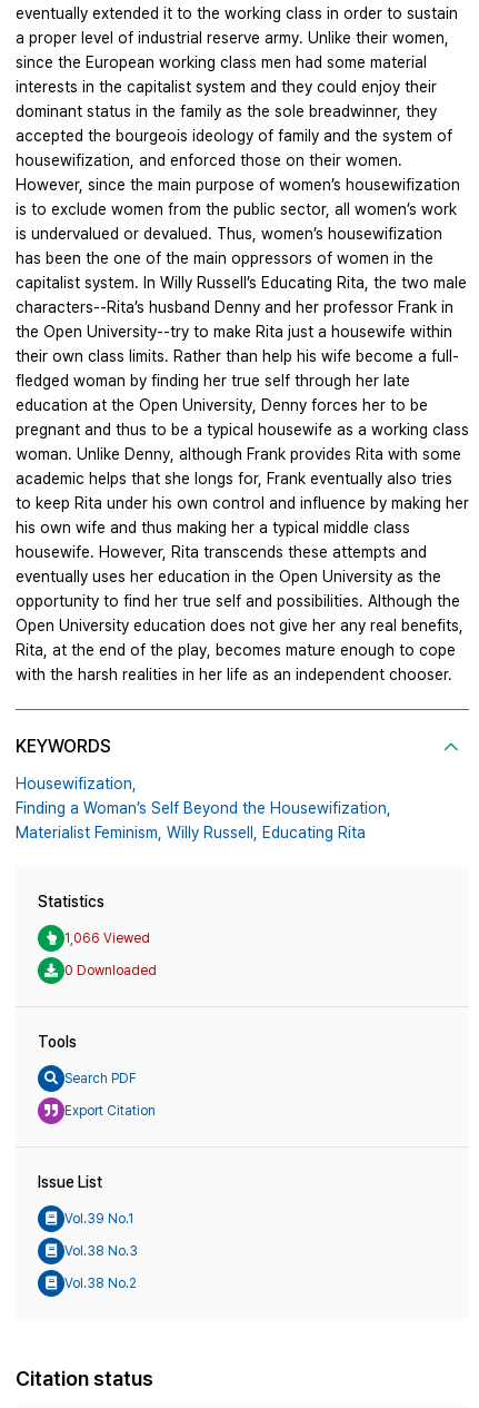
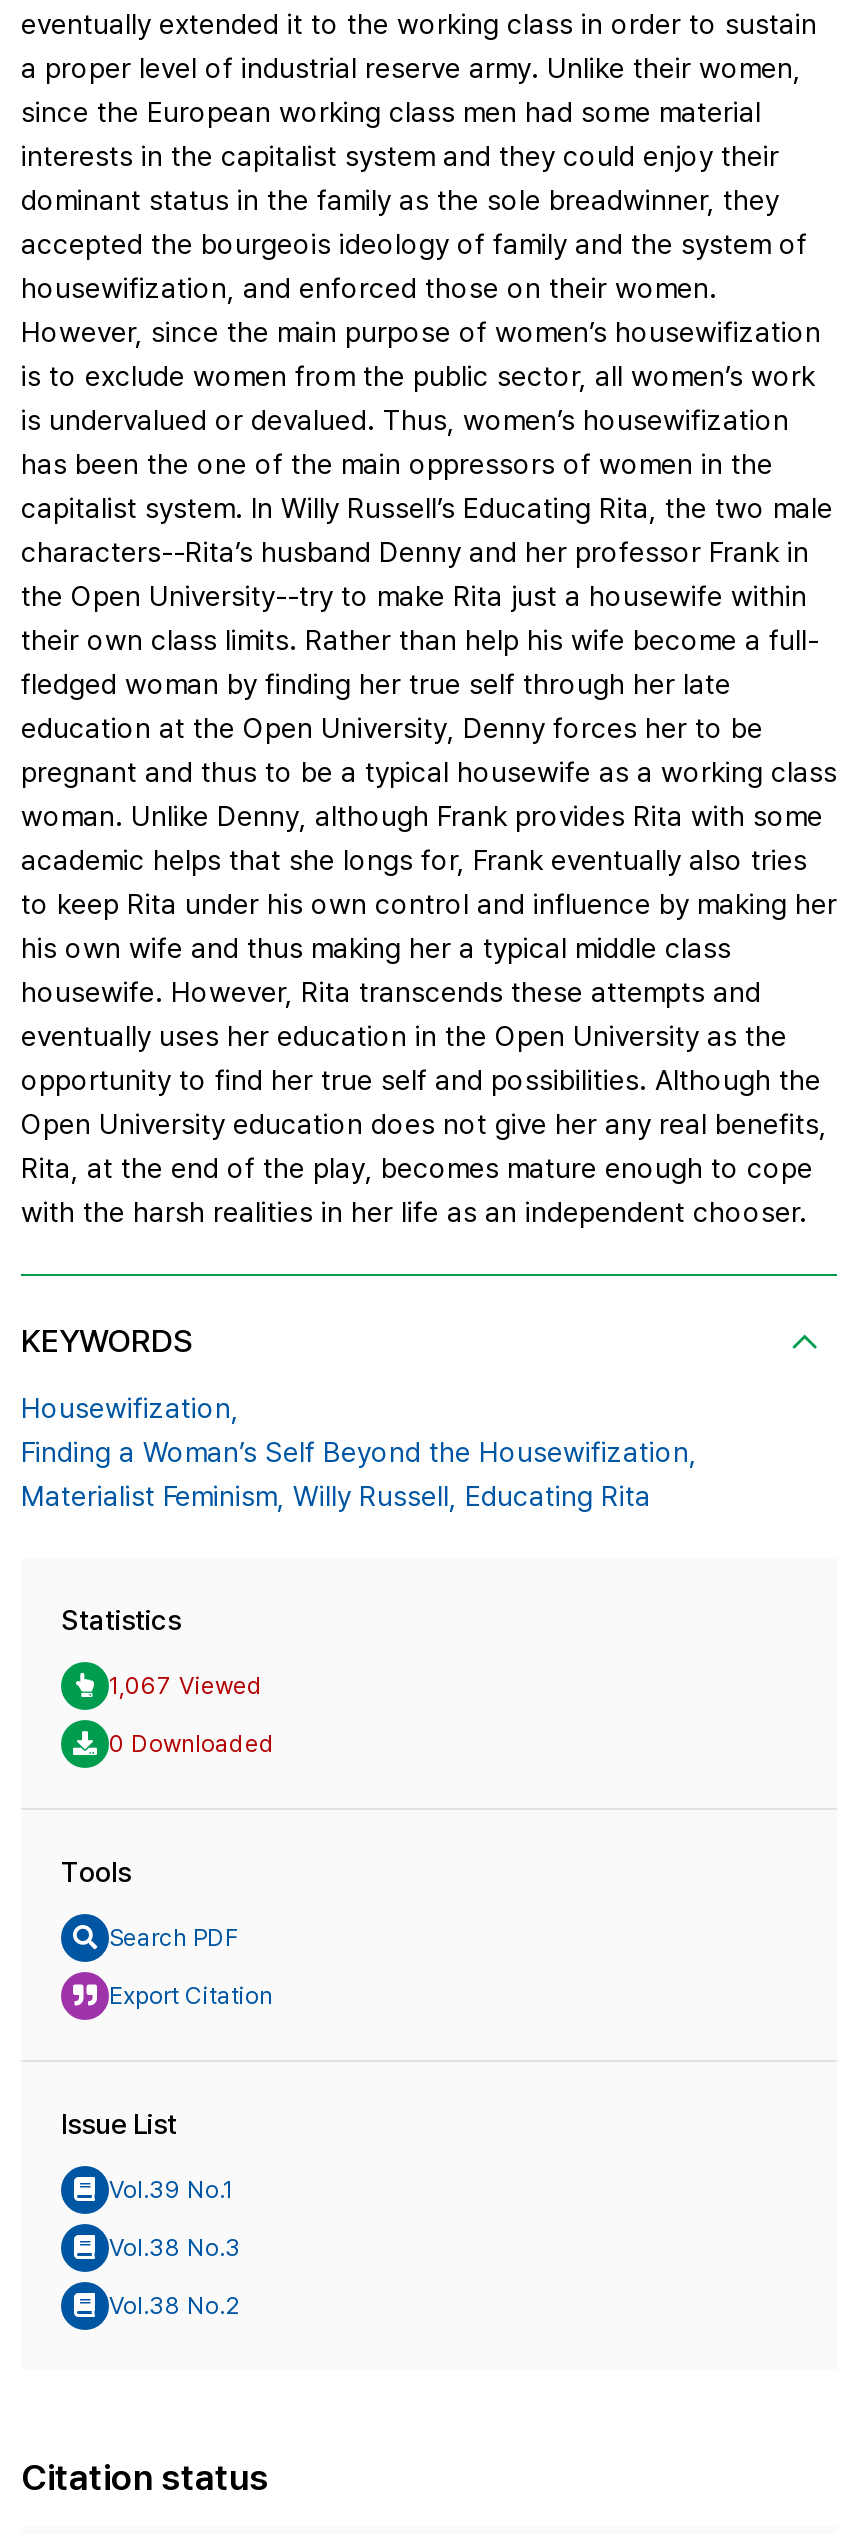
- 1,066 Viewed
+ 1,067 Viewed
